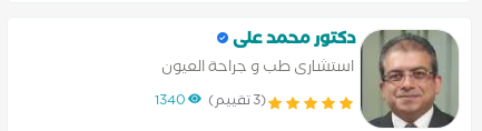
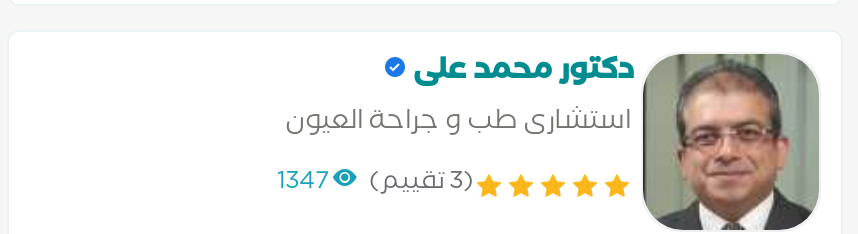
- 1340
+ 1347
